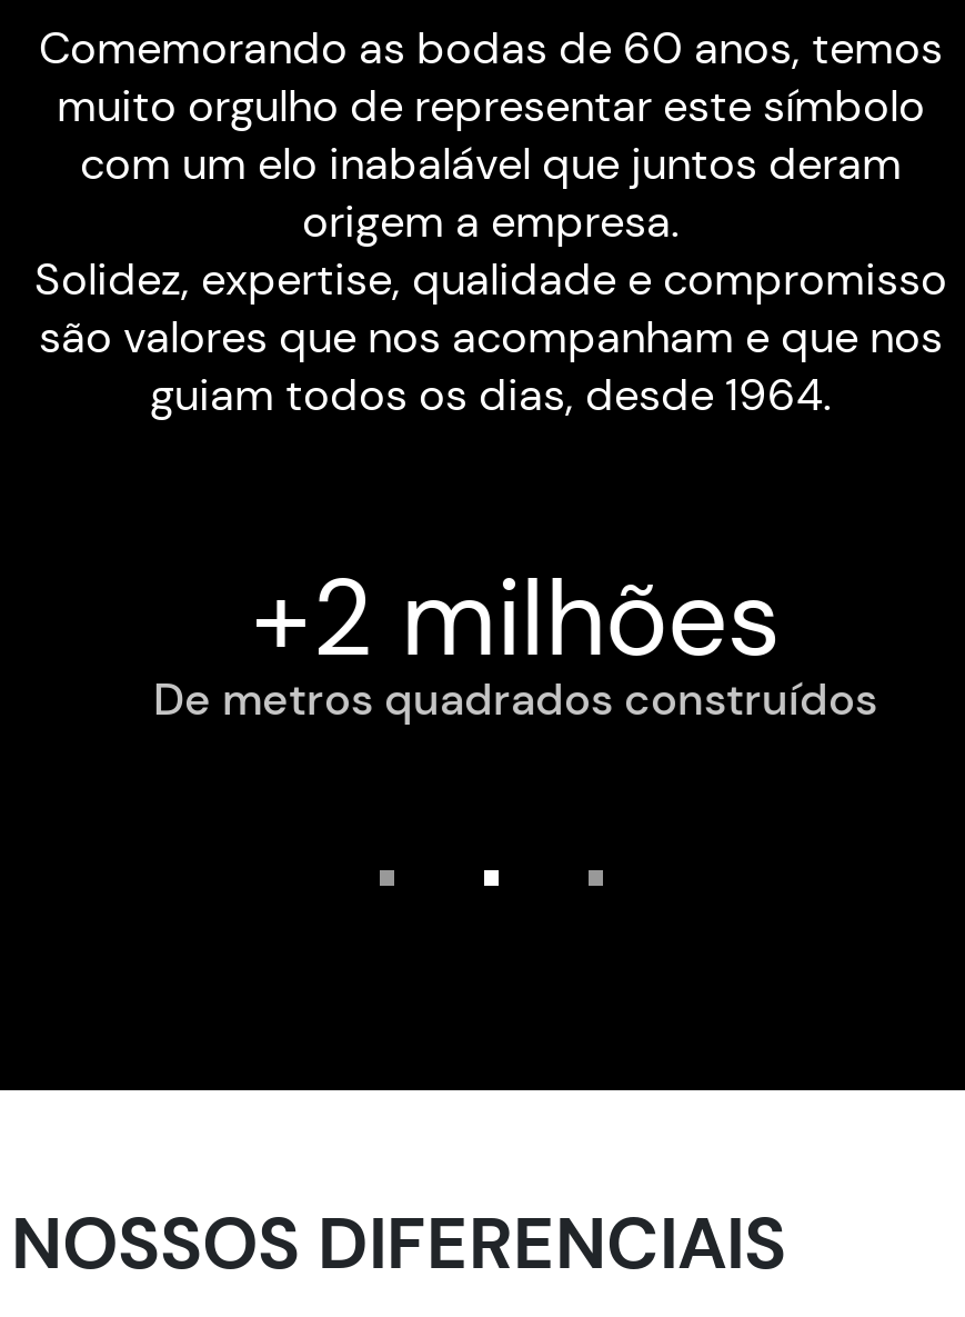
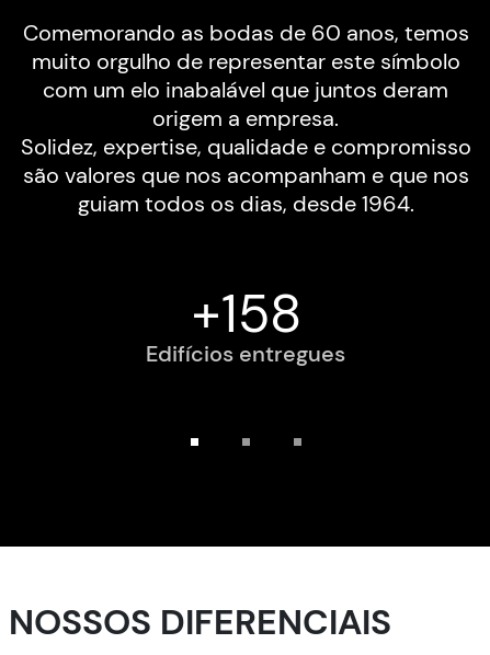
- +2 milhões
- De metros quadrados construídos
+ +158
+ Edifícios entregues
